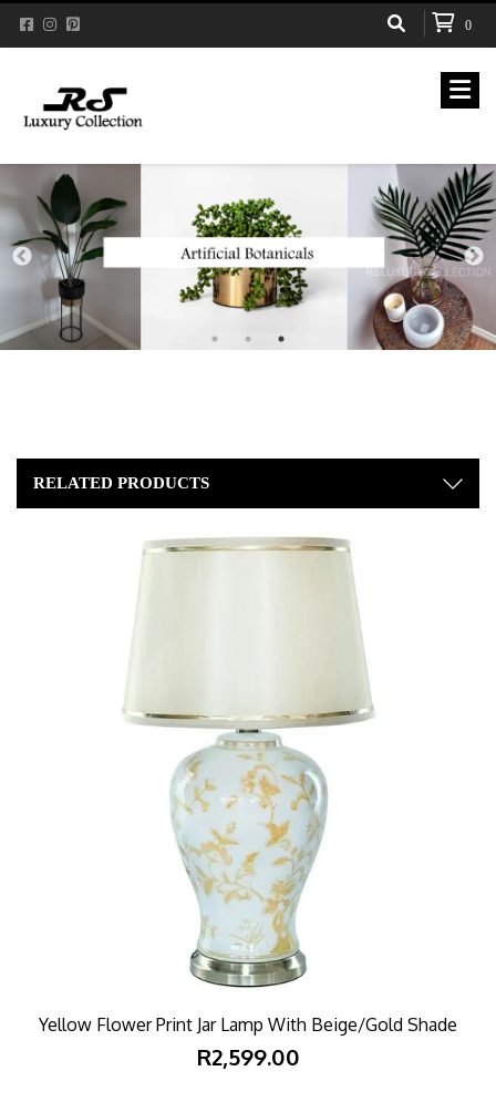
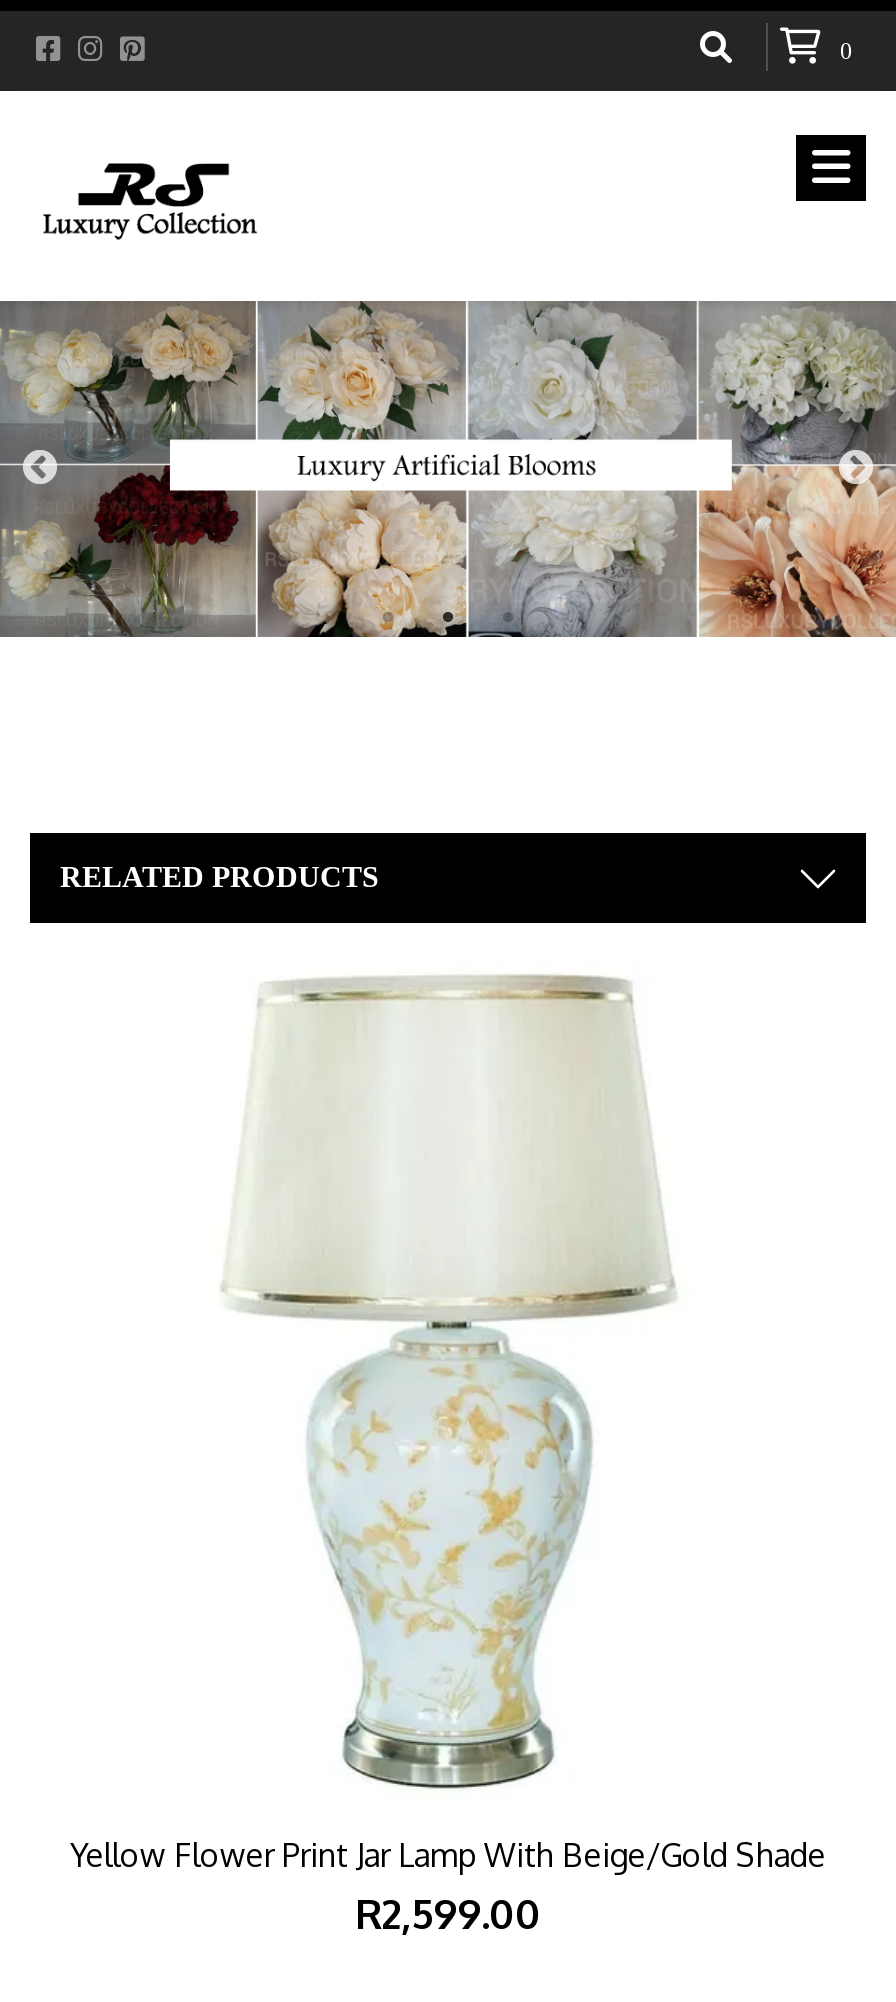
- [image]
+ [image]
